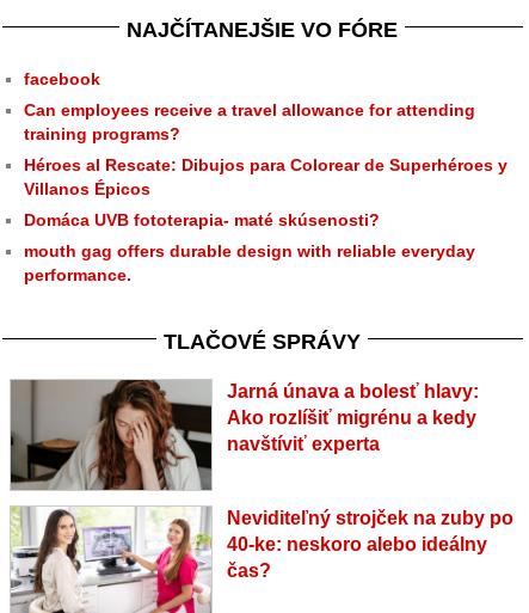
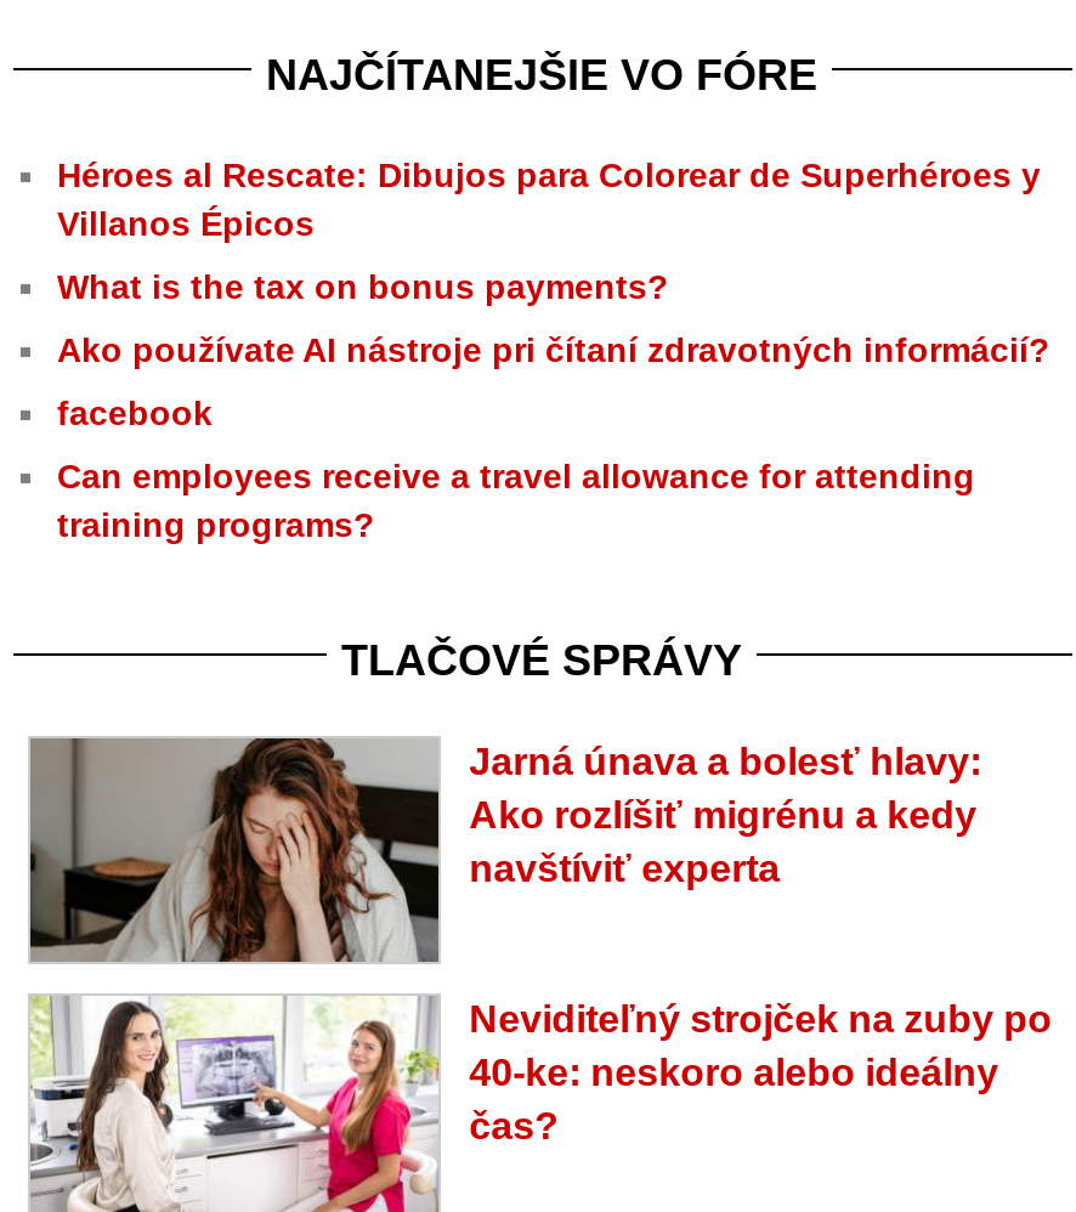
+ What is the tax on bonus payments?
+ Ako používate AI nástroje pri čítaní zdravotných informácií?

moved down: facebook | Can employees receive a travel allowance for attending | training programs?

moved up: Héroes al Rescate: Dibujos para Colorear de Superhéroes y | Villanos Épicos

- Domáca UVB fototerapia- maté skúsenosti?
- mouth gag offers durable design with reliable everyday
- performance.
